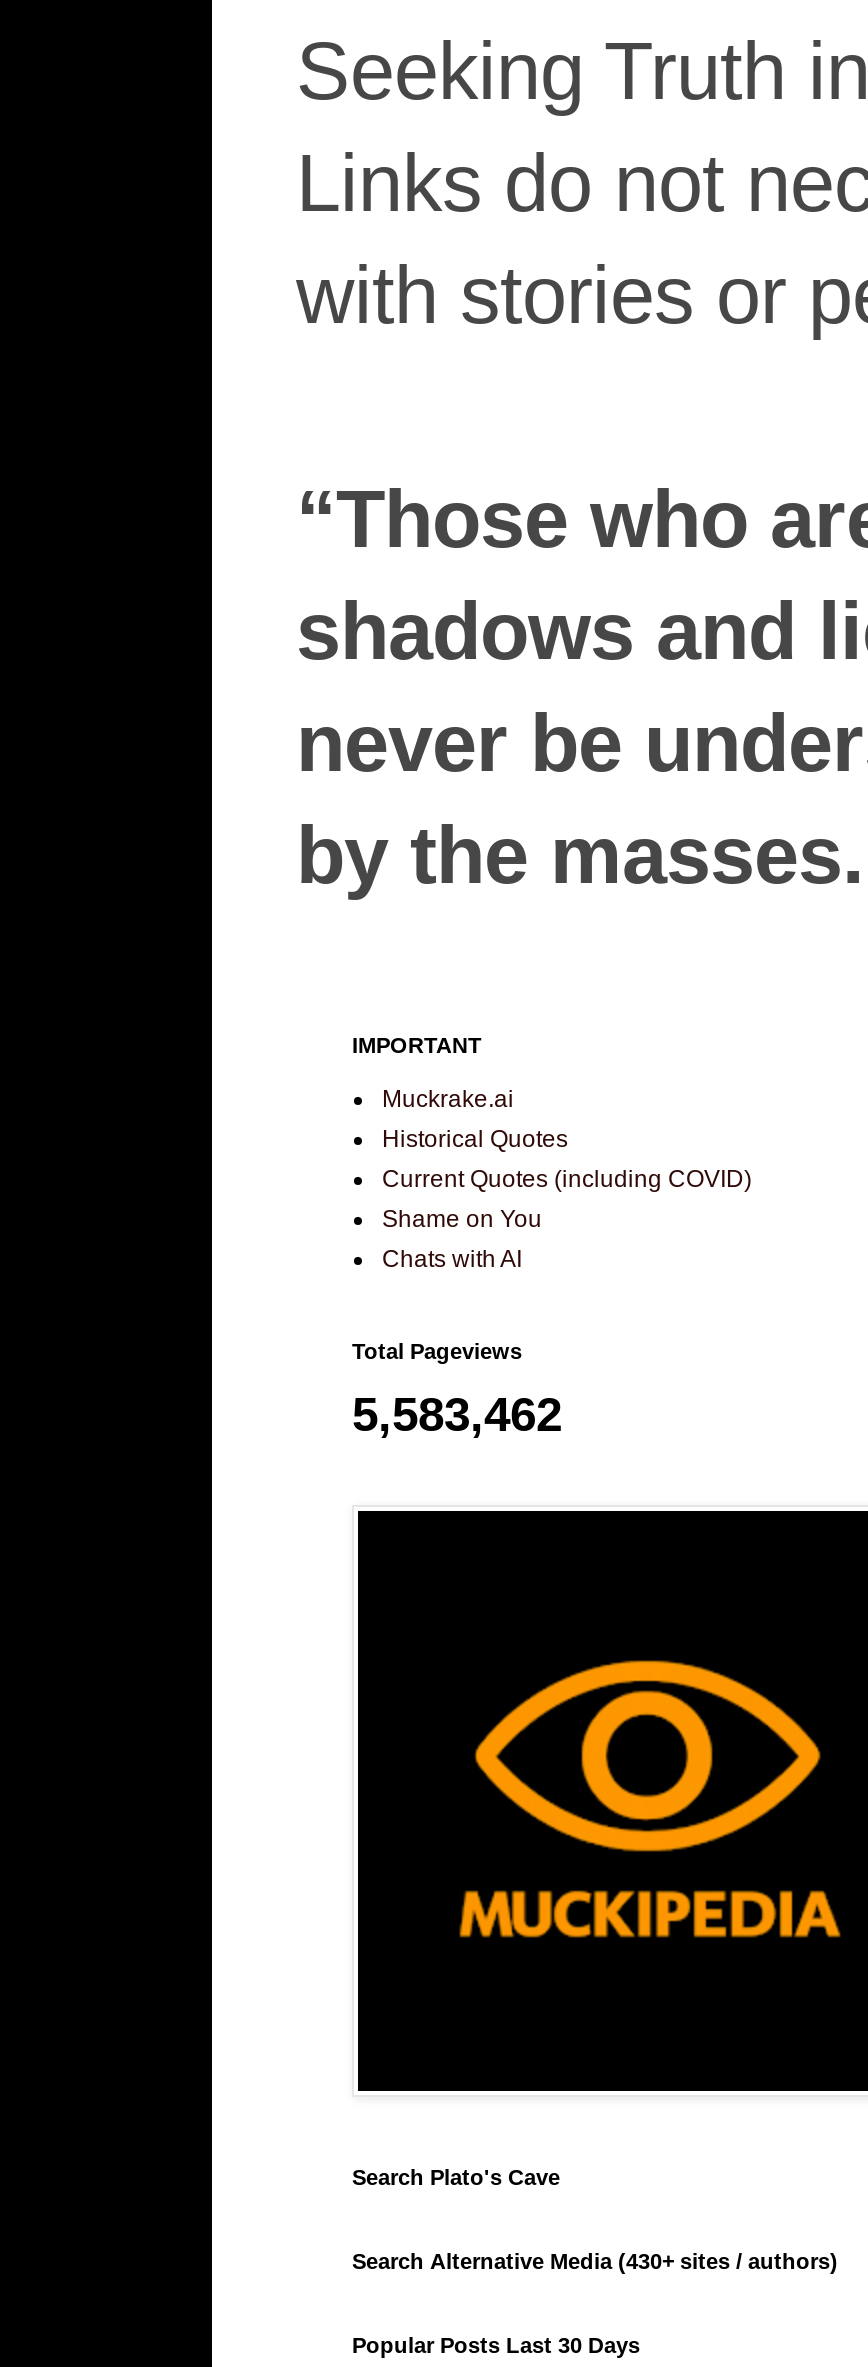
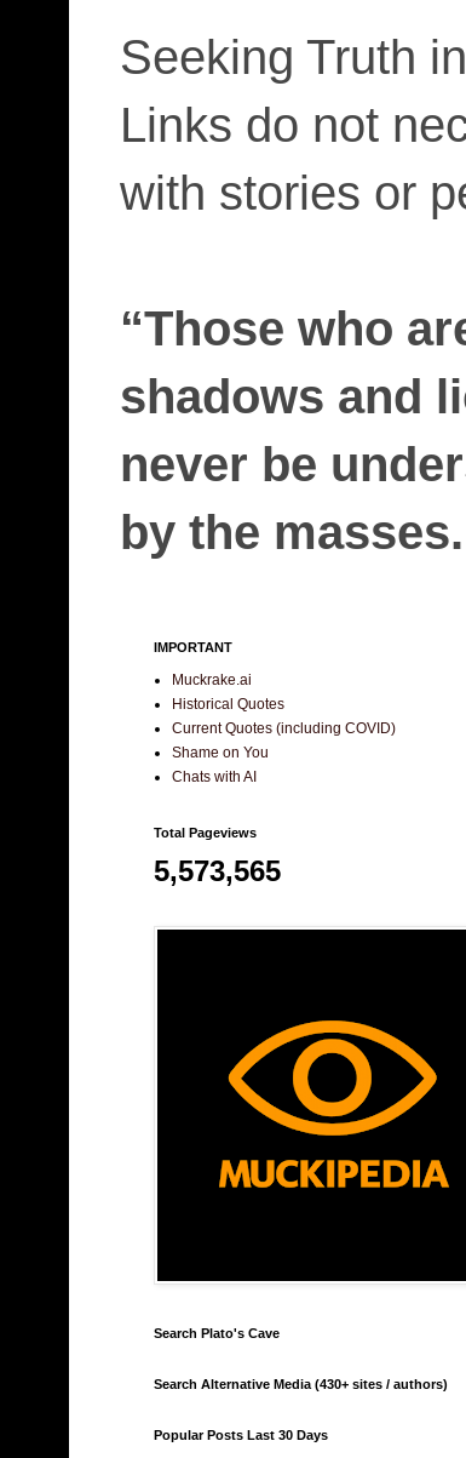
- 5,583,462
+ 5,573,565
